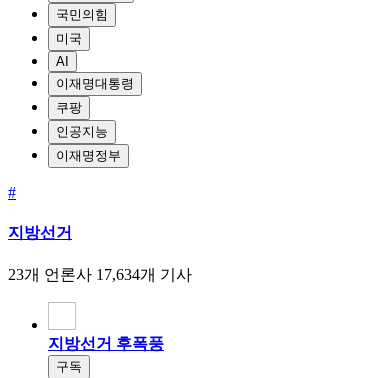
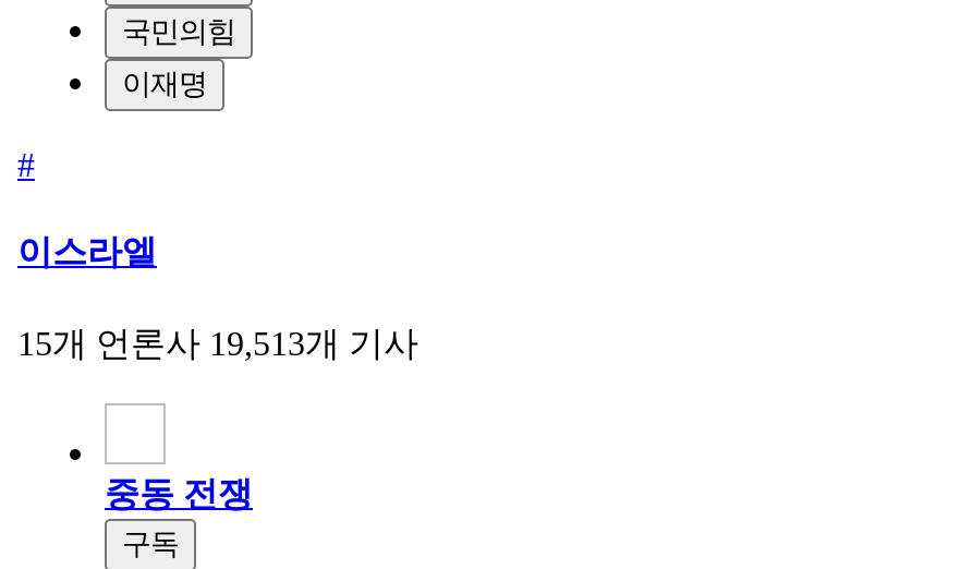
- 미국
- AI
- 이재명대통령
- 쿠팡
- 인공지능
- 이재명정부
+ 이재명

- 지방선거
+ 이스라엘

- 23개 언론사 17,634개 기사
+ 15개 언론사 19,513개 기사

- 지방선거 후폭풍
+ 중동 전쟁
